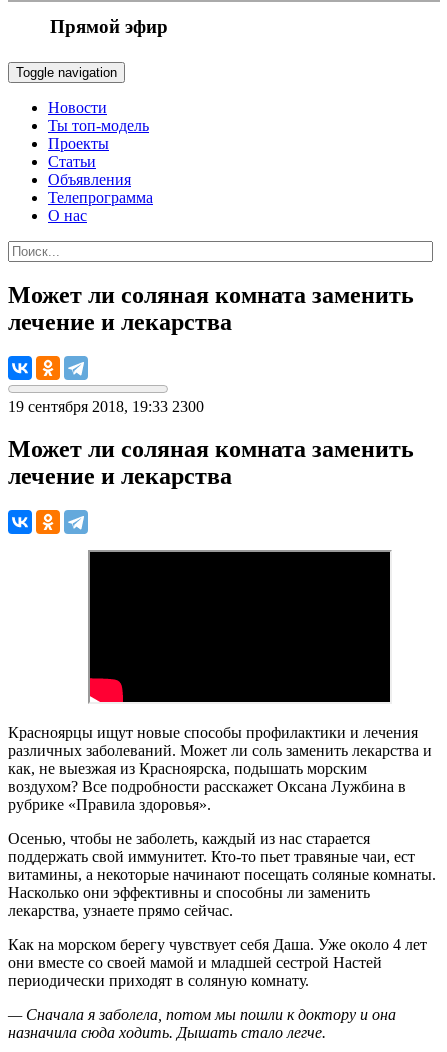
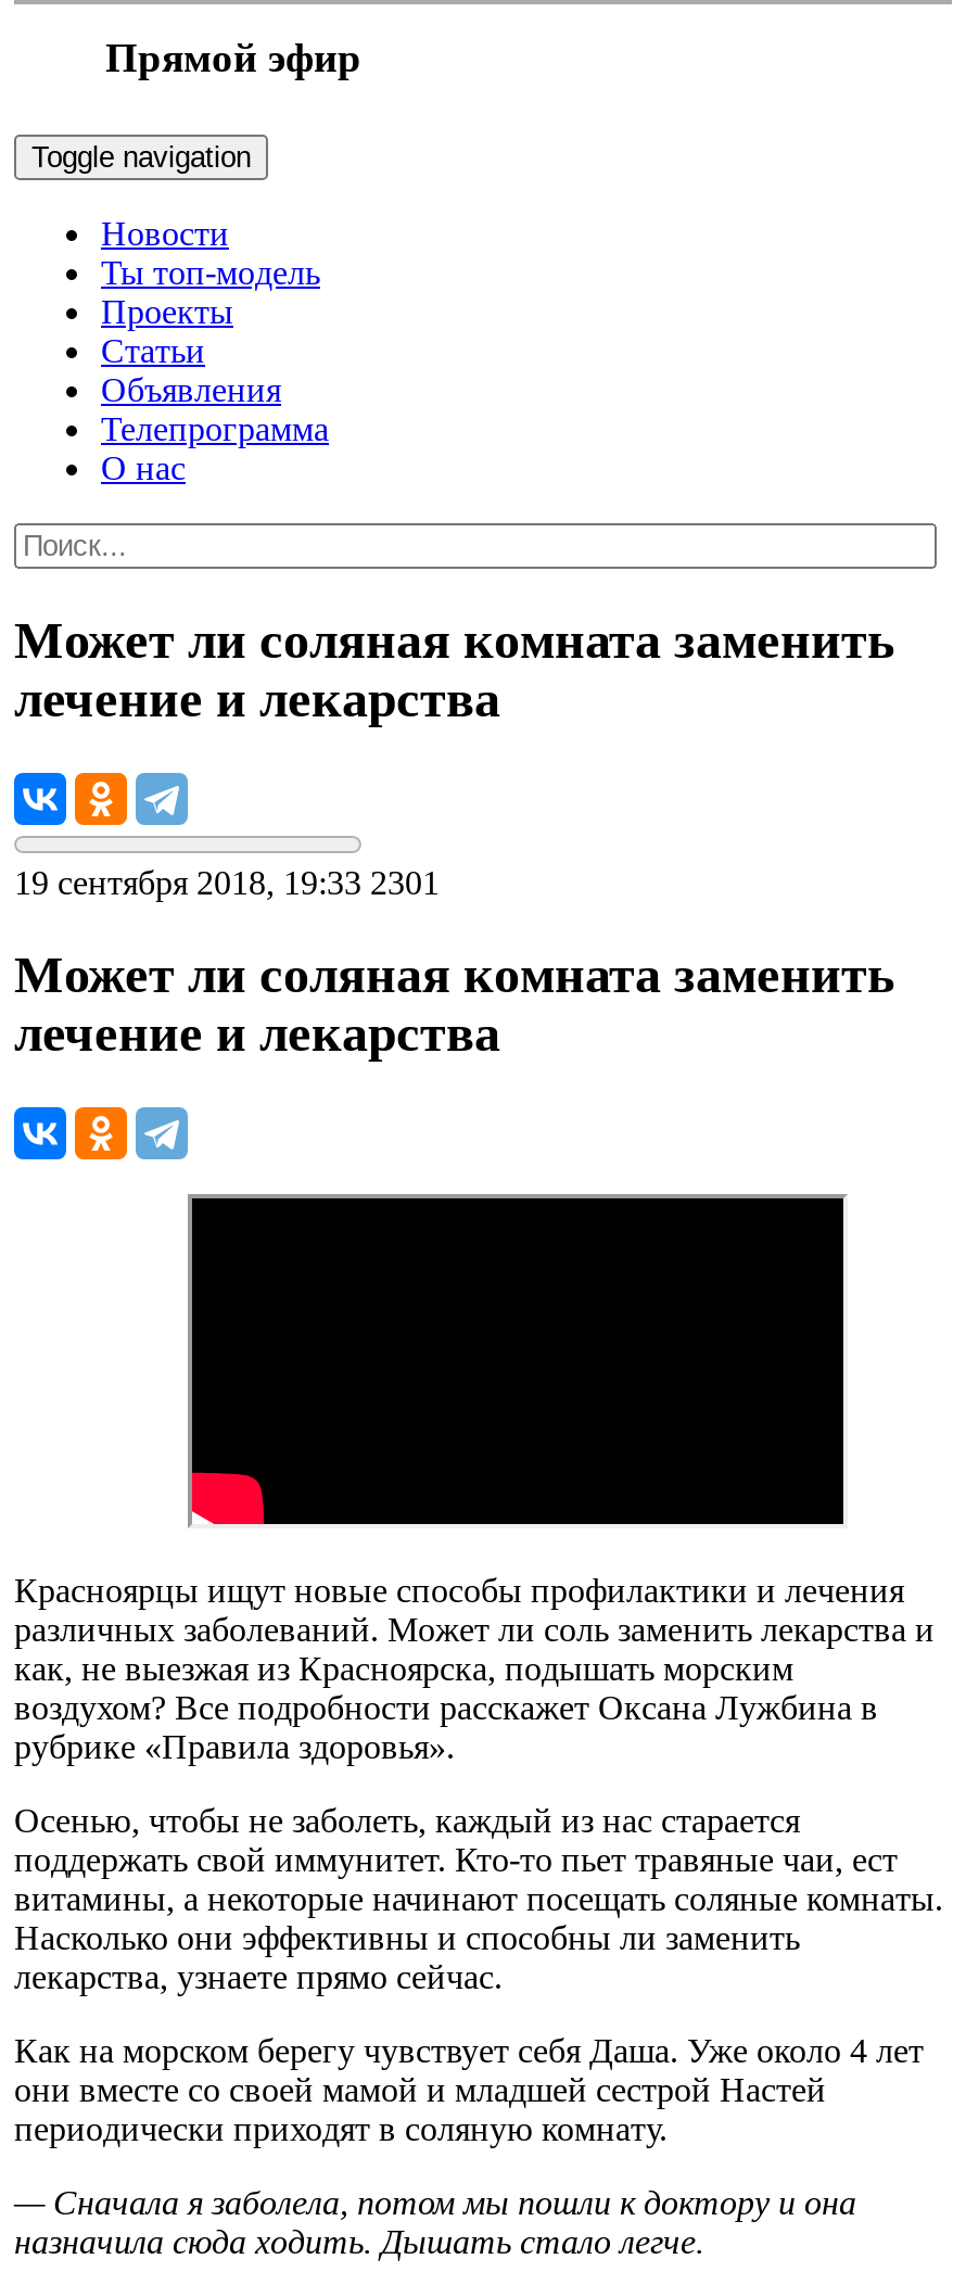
- 19 сентября 2018, 19:33 2300
+ 19 сентября 2018, 19:33 2301
